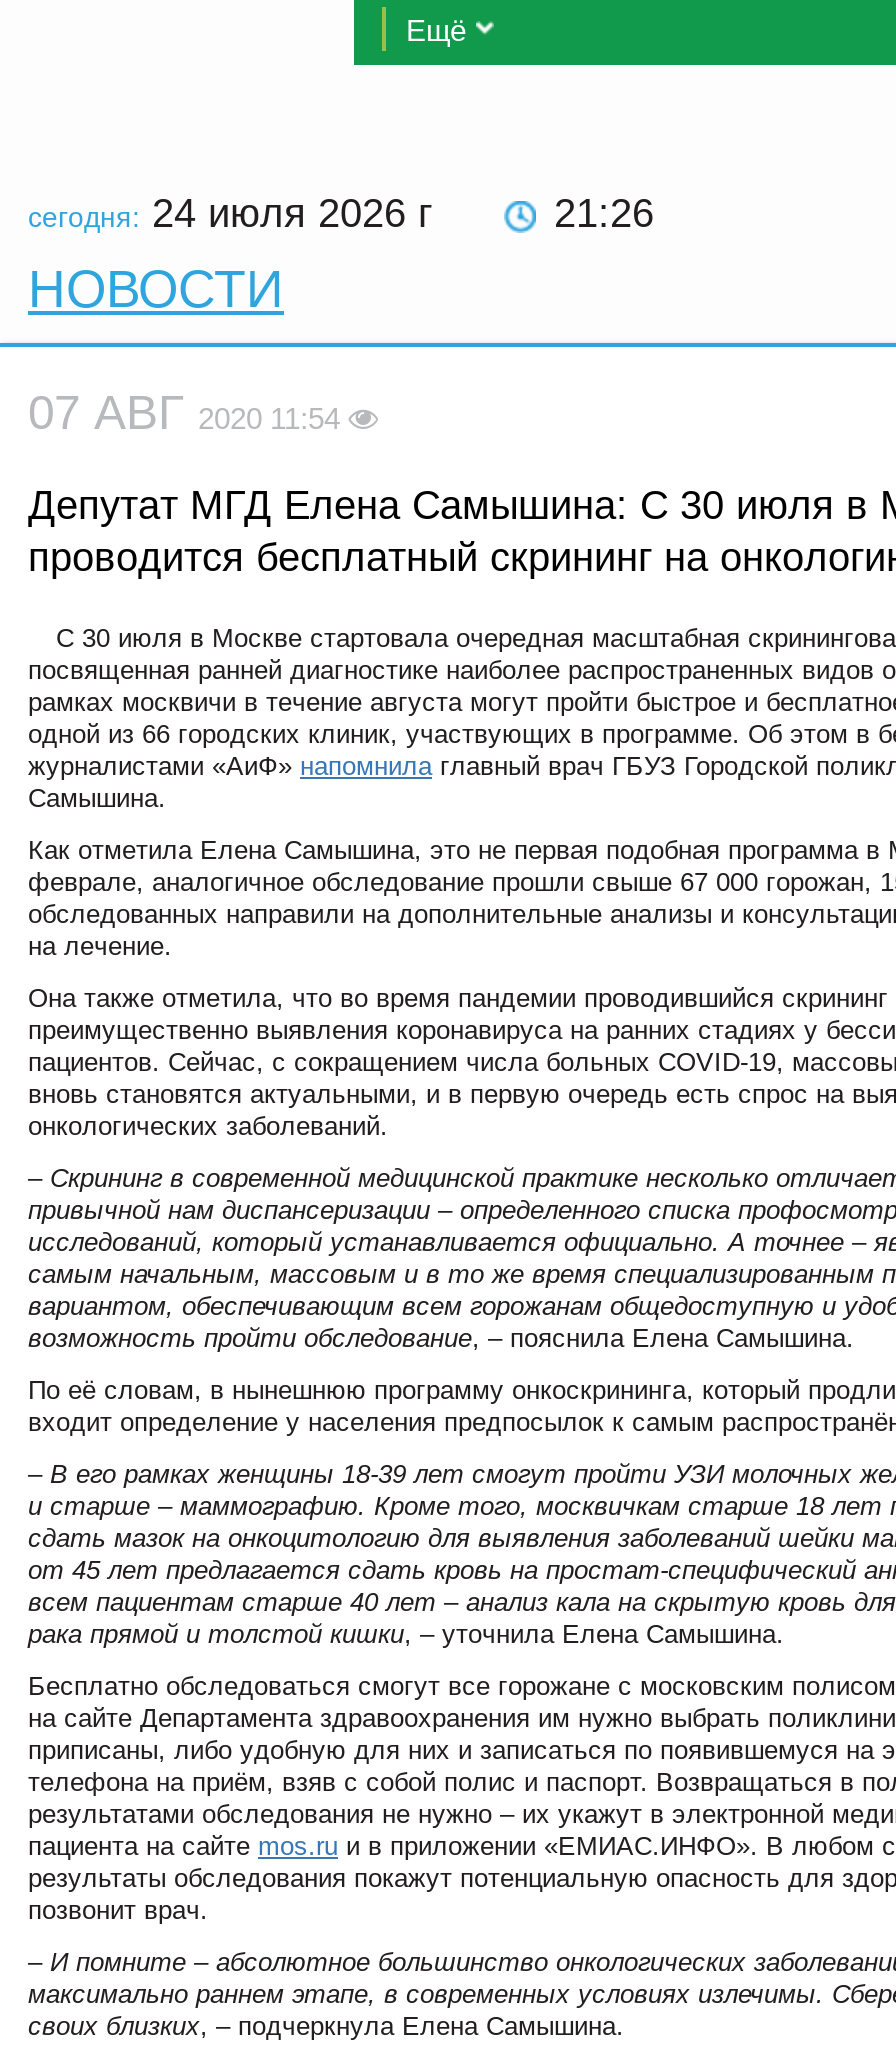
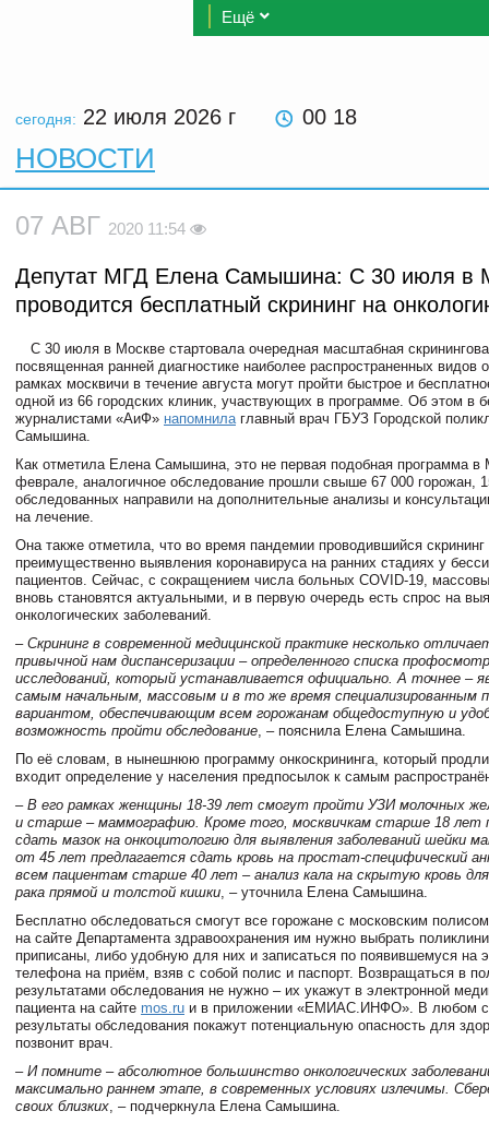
- сегодня: 24 июля 2026 г
+ сегодня: 22 июля 2026 г

- 21 26
+ 00 18
